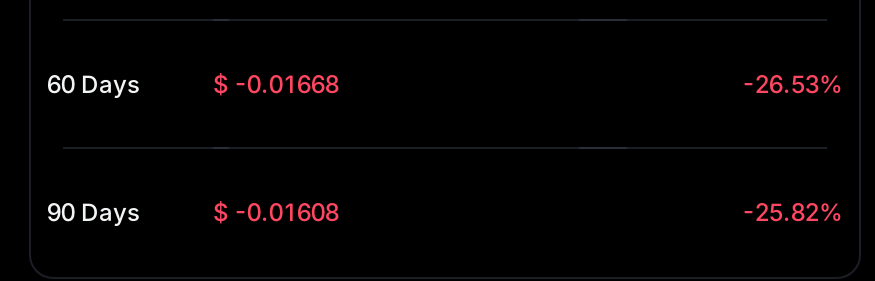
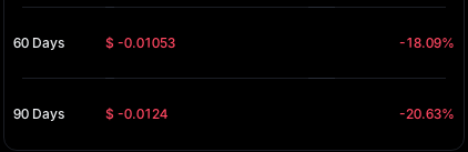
- $ -0.01668
+ $ -0.01053

- -26.53%
+ -18.09%

- $ -0.01608
+ $ -0.0124

- -25.82%
+ -20.63%
